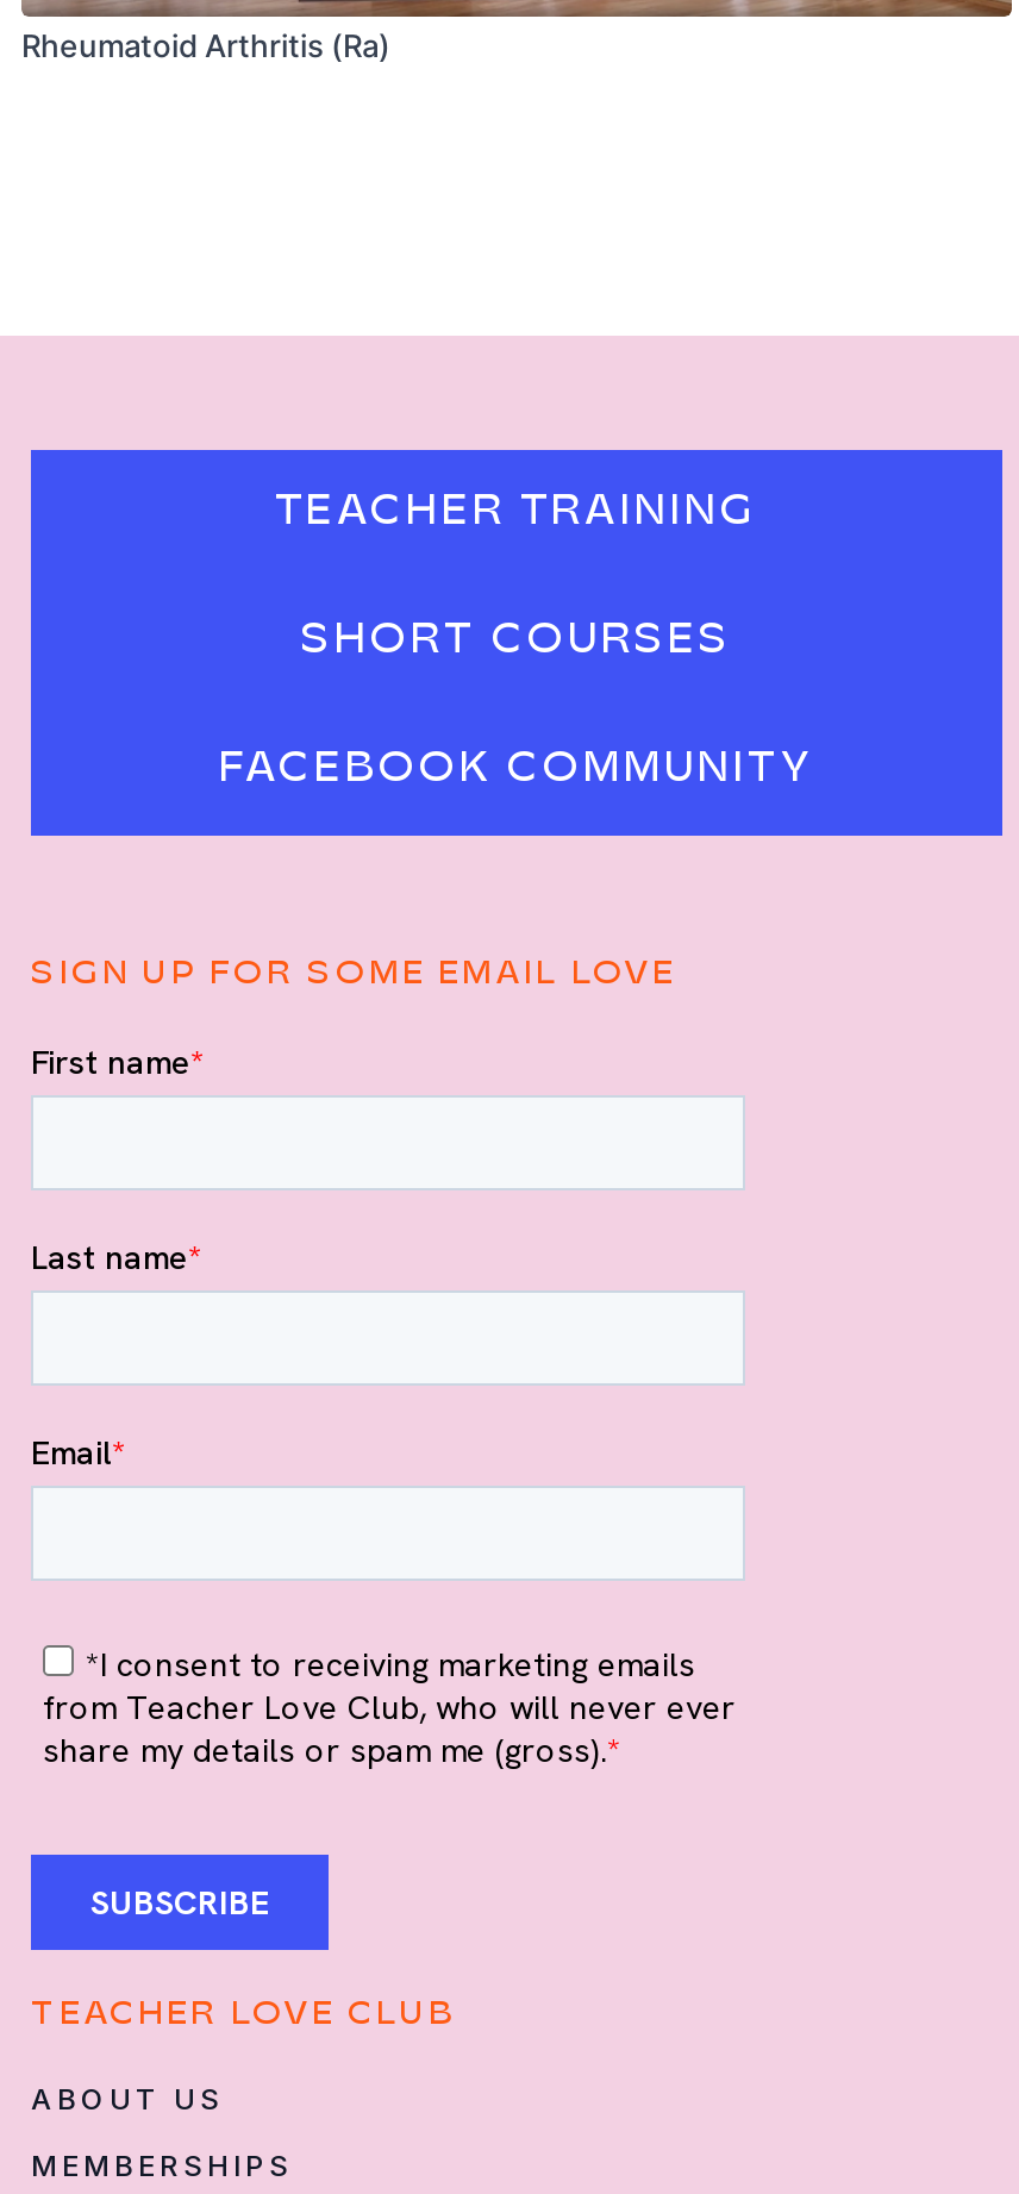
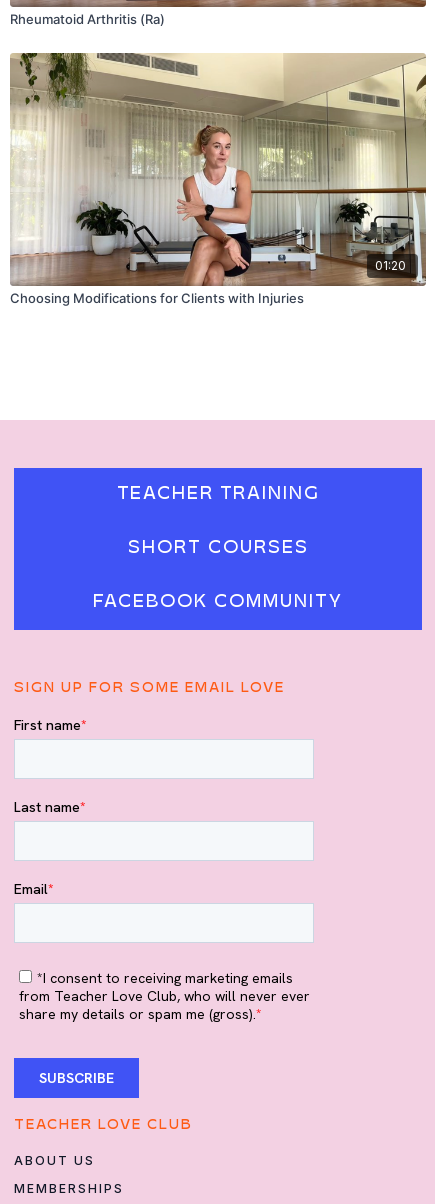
+ [image]
+ 01:20
+ Choosing Modifications for Clients with Injuries
